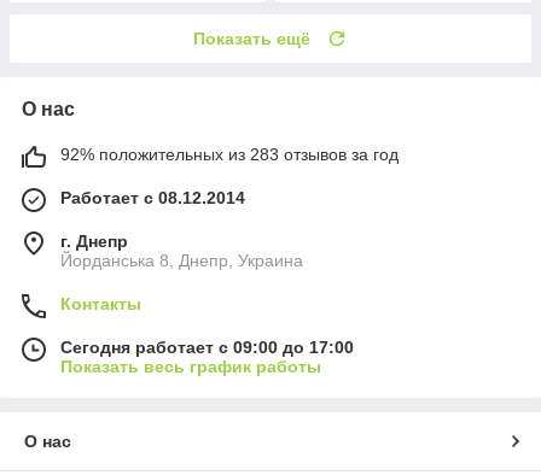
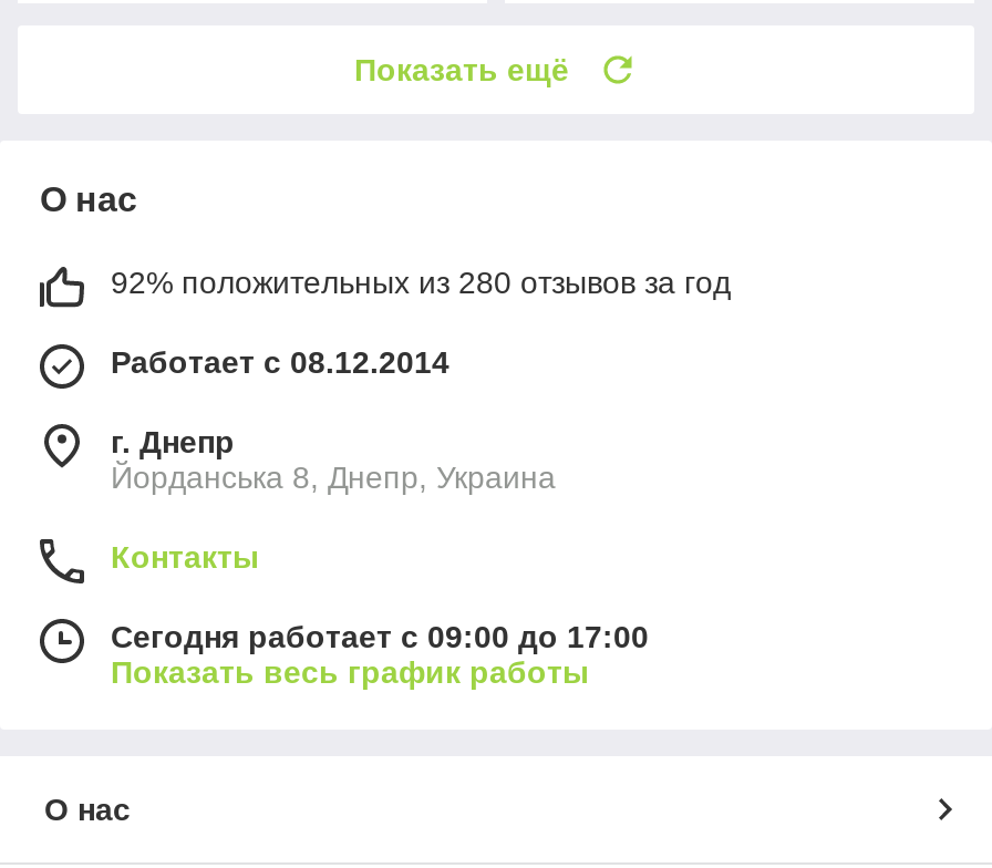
- 92% положительных из 283 отзывов за год
+ 92% положительных из 280 отзывов за год
